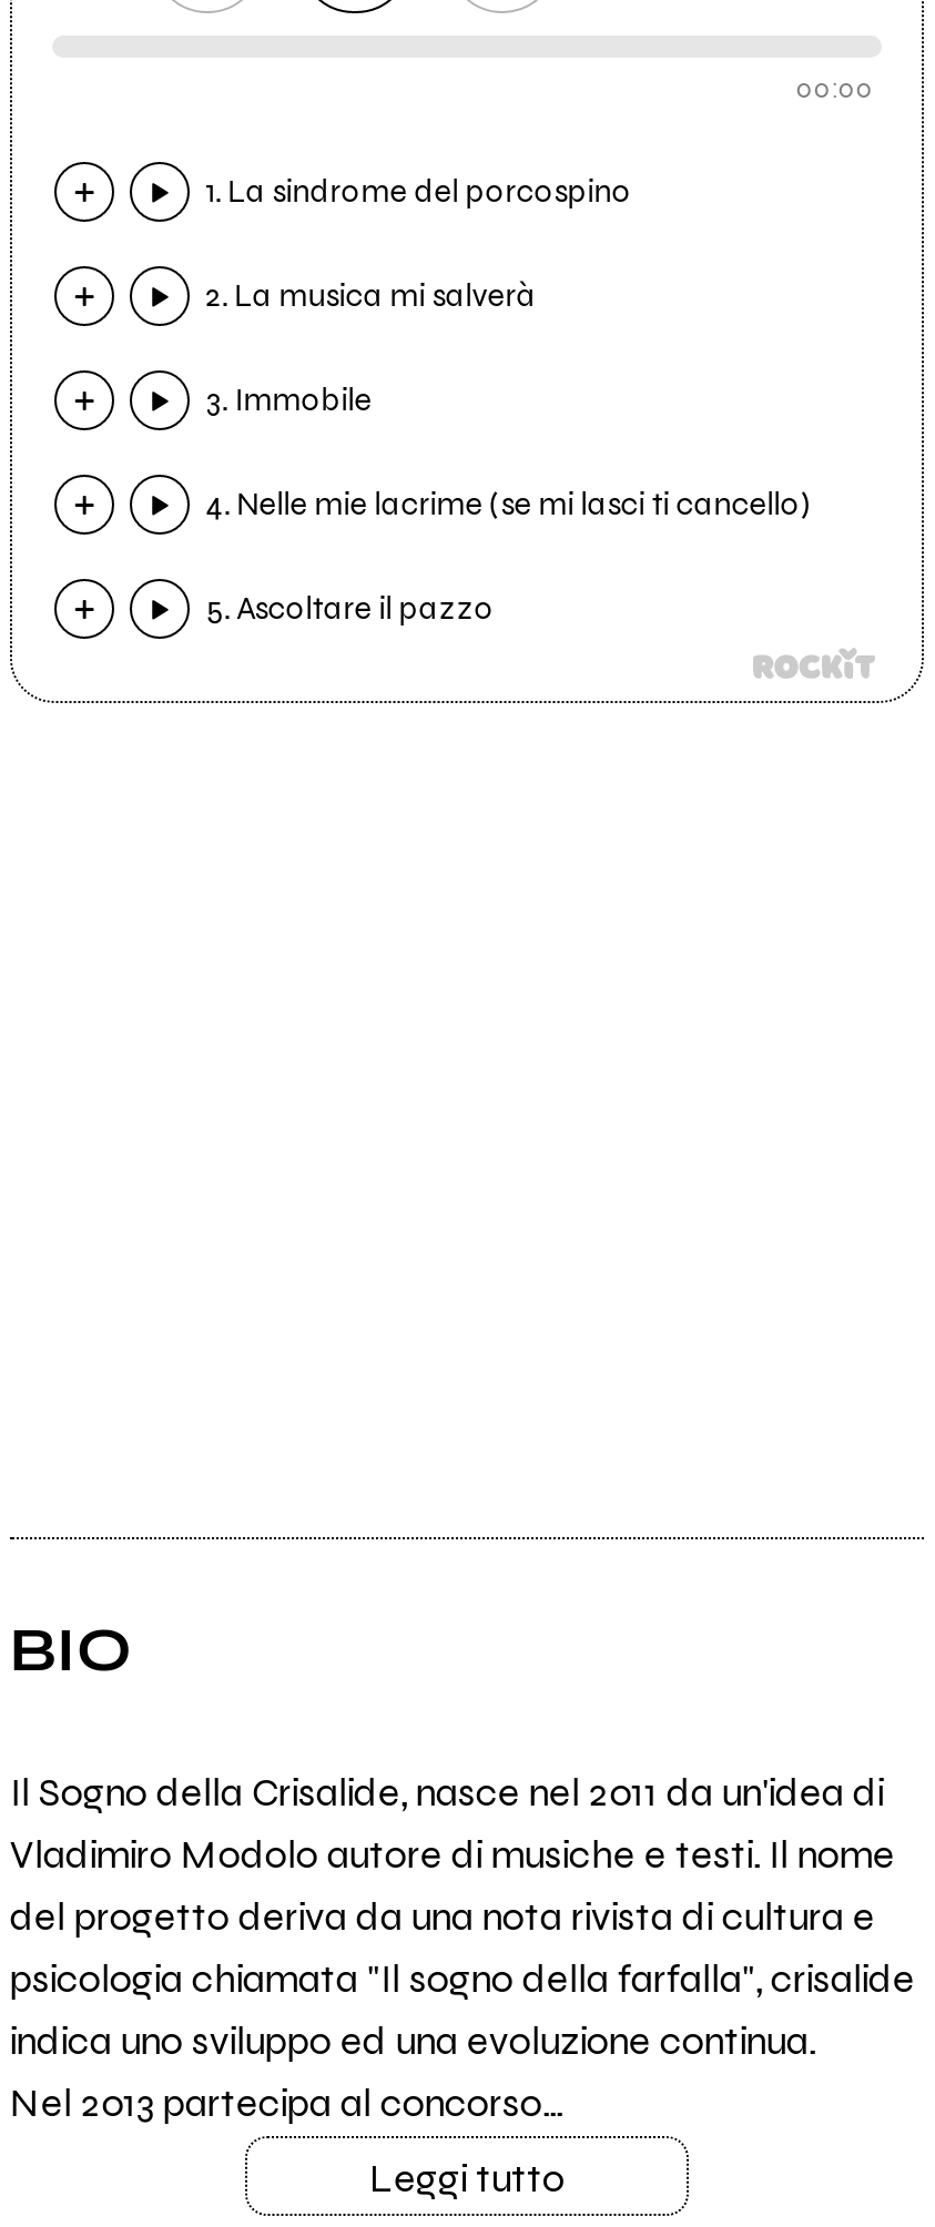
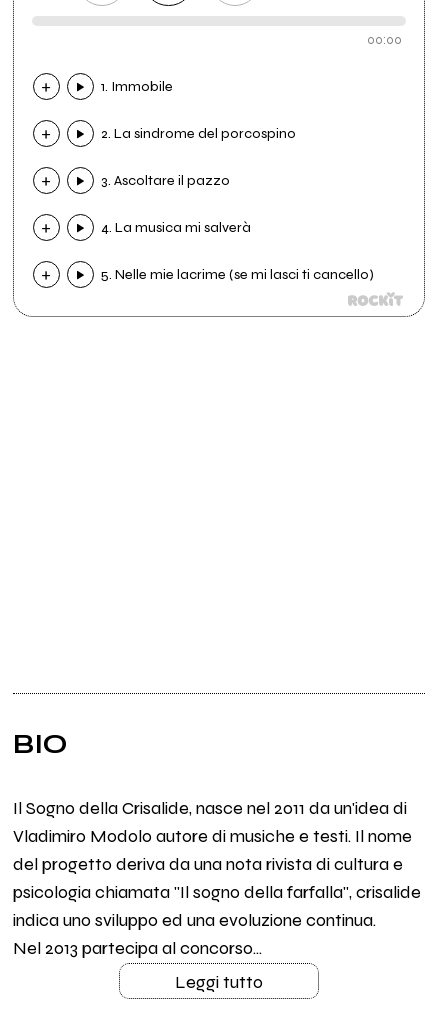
- 1. La sindrome del porcospino
+ 1. Immobile

- 2. La musica mi salverà
+ 2. La sindrome del porcospino

- 3. Immobile
+ 3. Ascoltare il pazzo

- 4. Nelle mie lacrime (se mi lasci ti cancello)
+ 4. La musica mi salverà

- 5. Ascoltare il pazzo
+ 5. Nelle mie lacrime (se mi lasci ti cancello)
